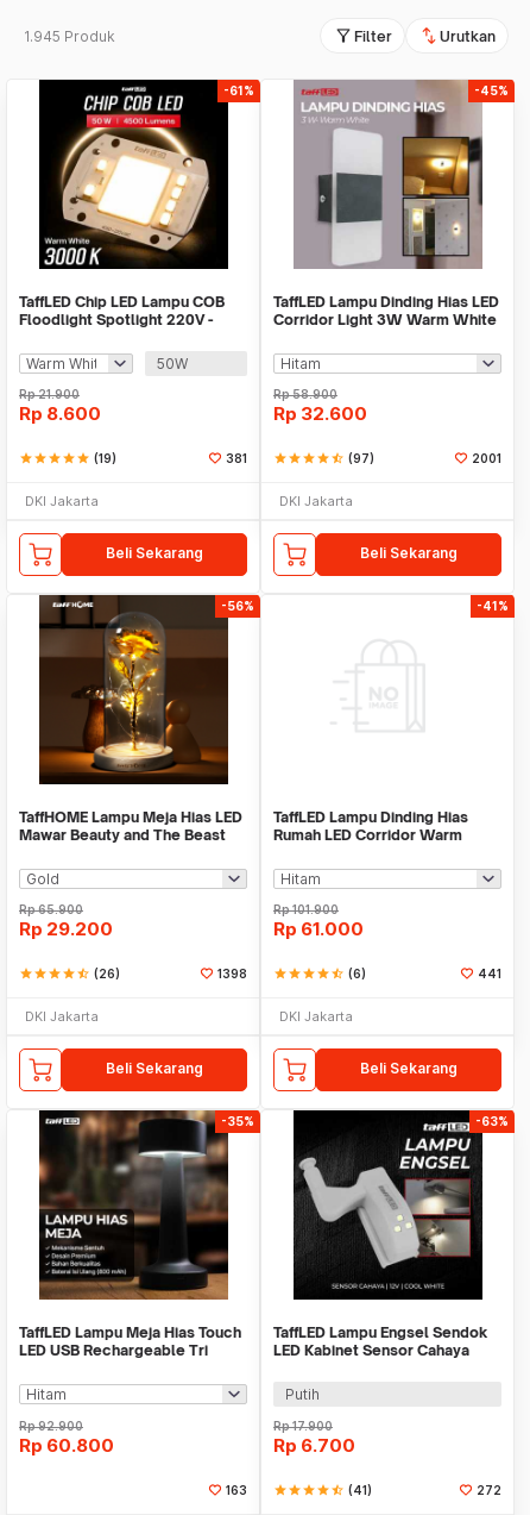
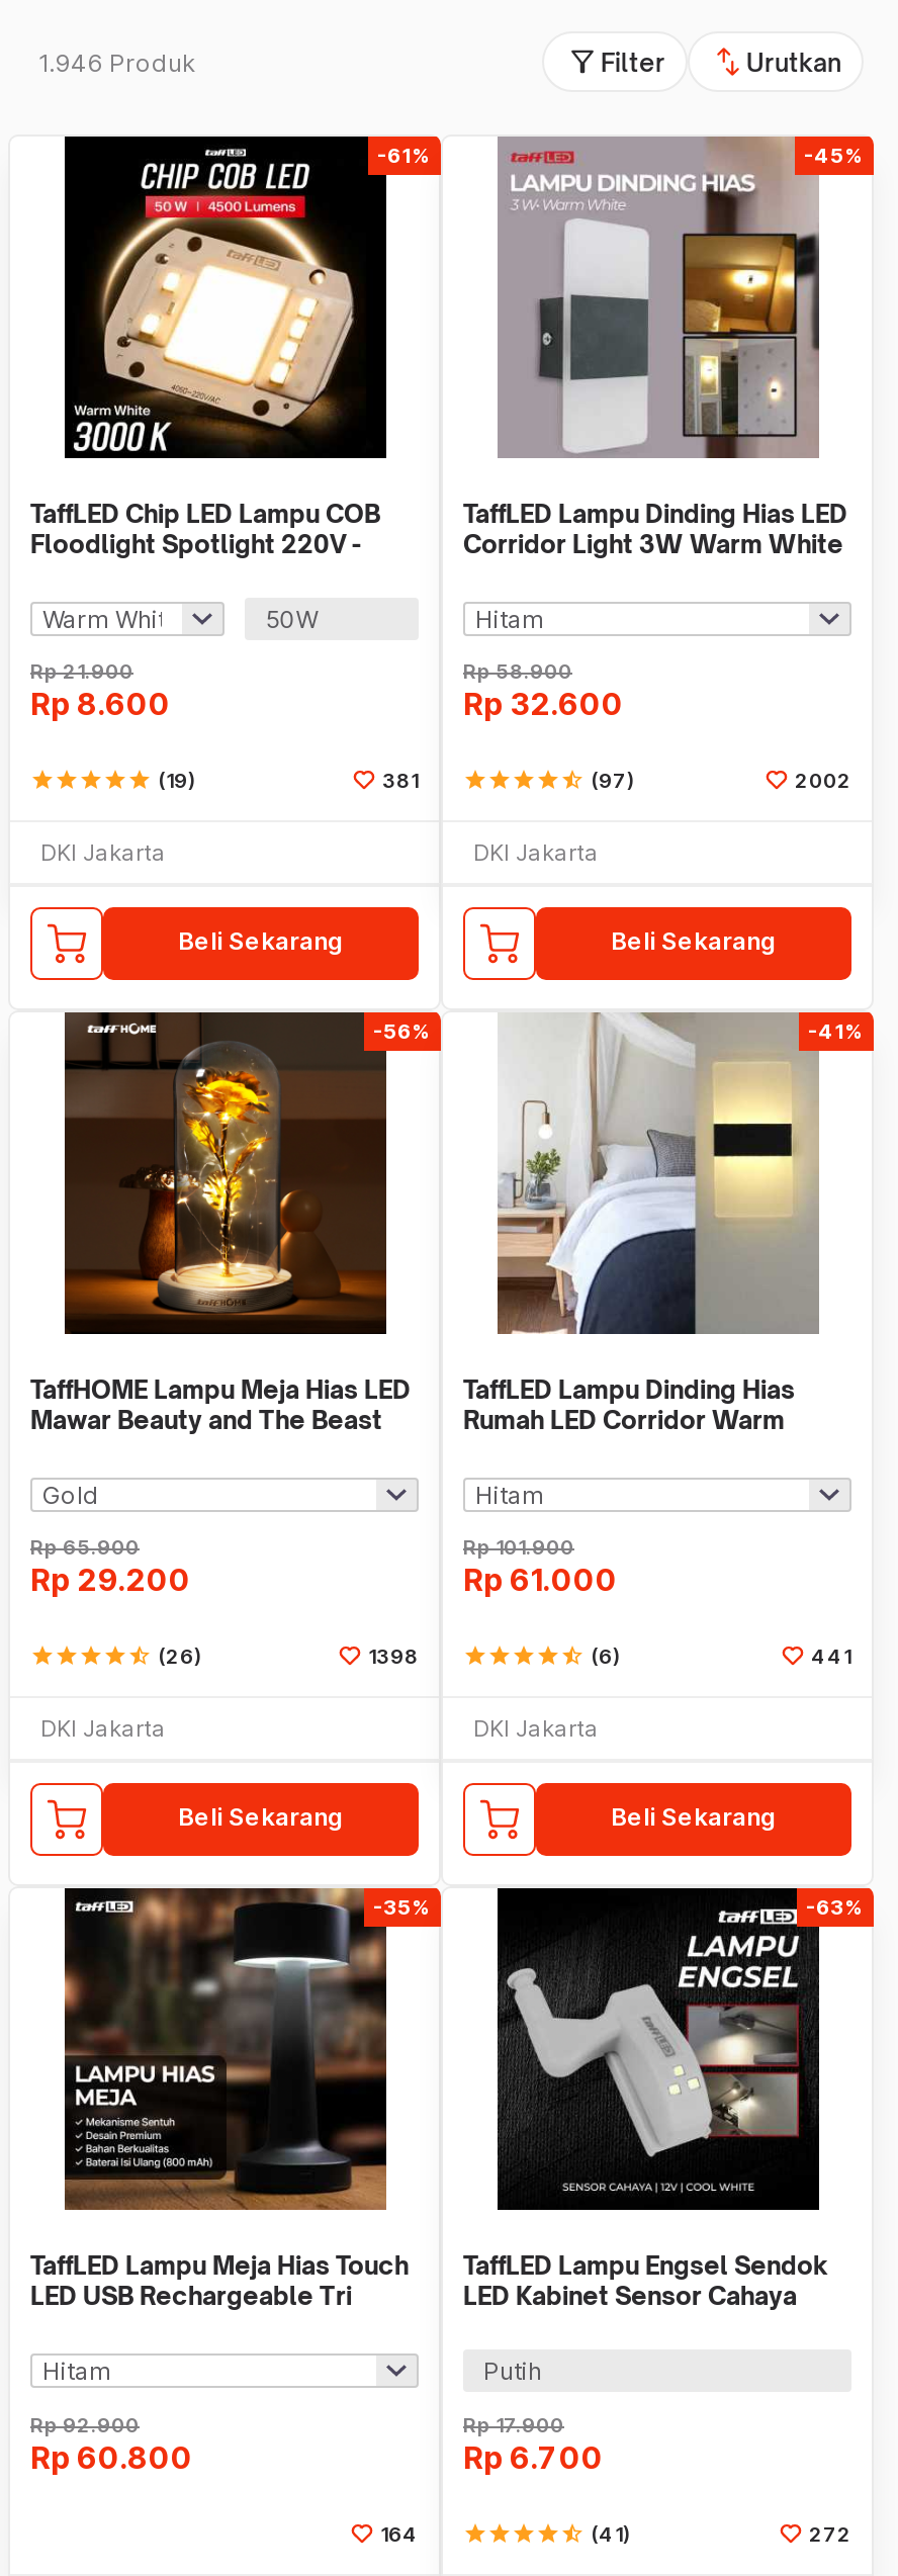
- 1.945 Produk
+ 1.946 Produk

- 2001
+ 2002

+ [image]

- 163
+ 164
